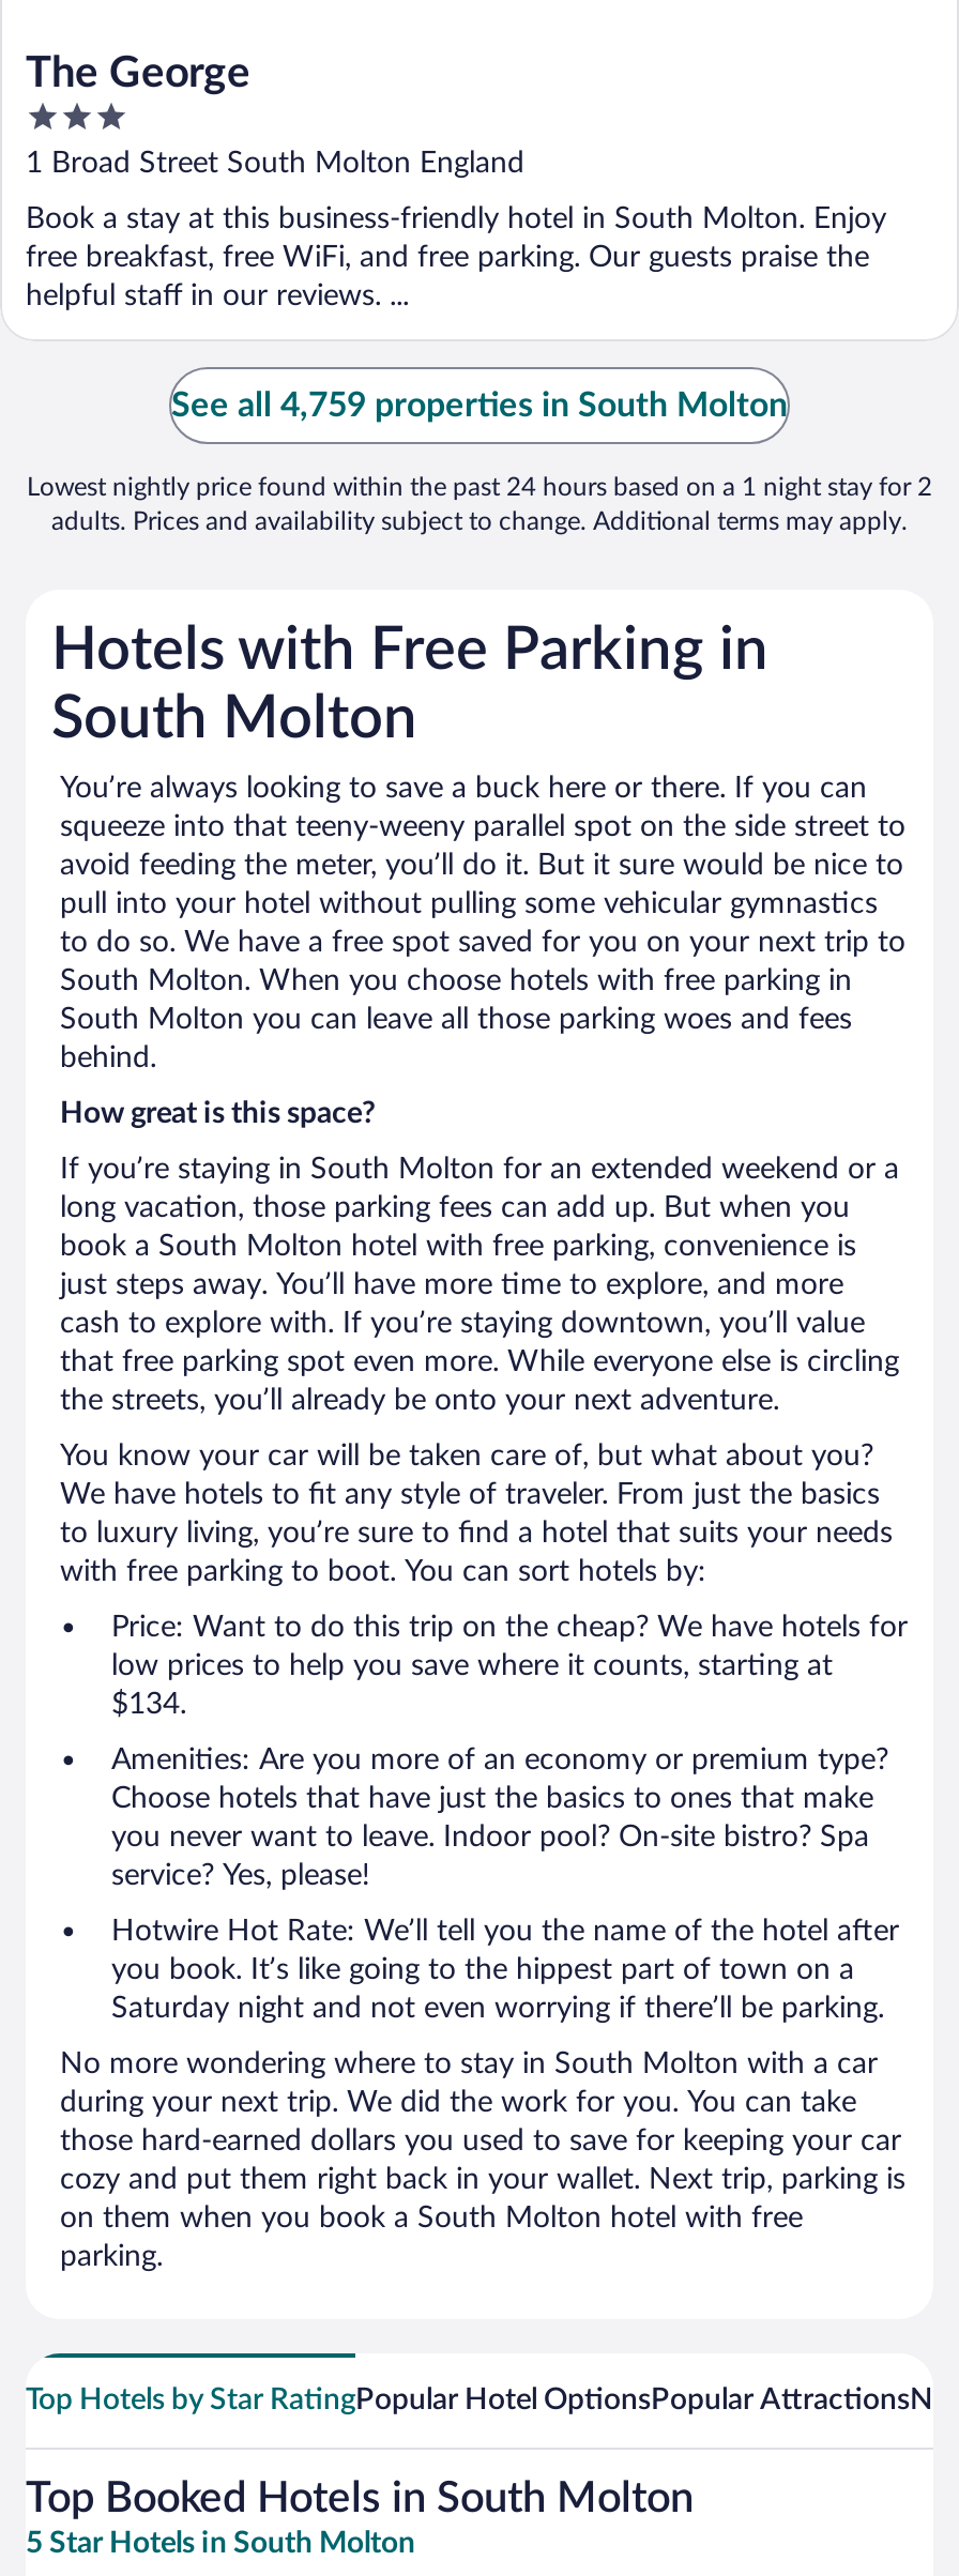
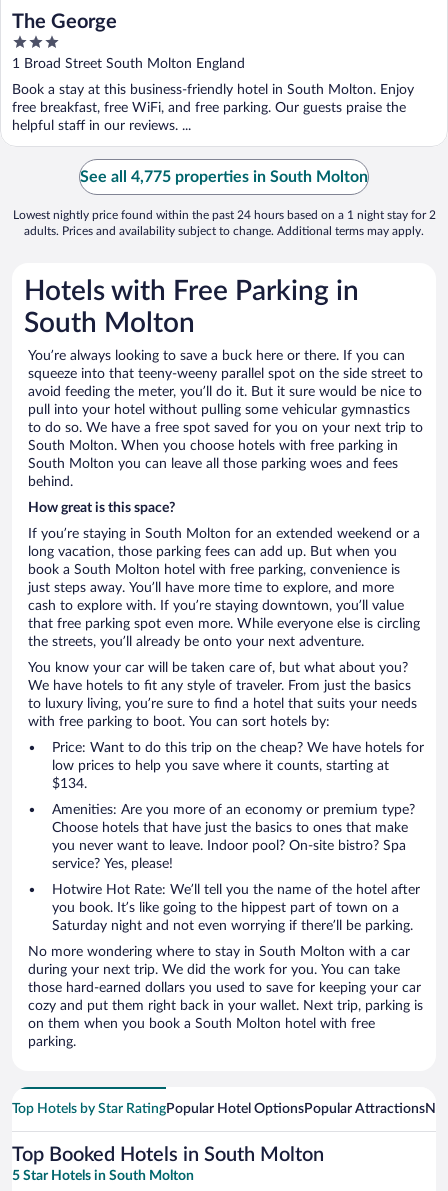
- See all 4,759 properties in South Molton
+ See all 4,775 properties in South Molton
